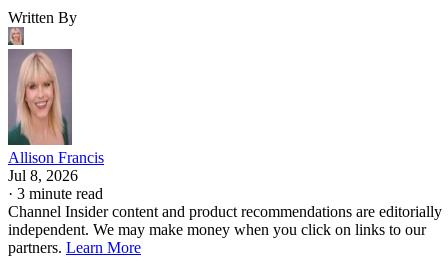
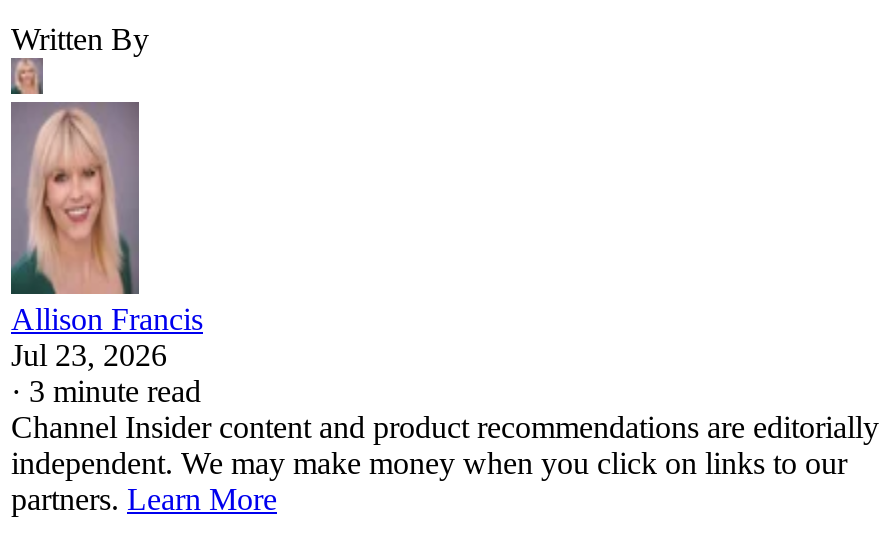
- Jul 8, 2026
+ Jul 23, 2026
